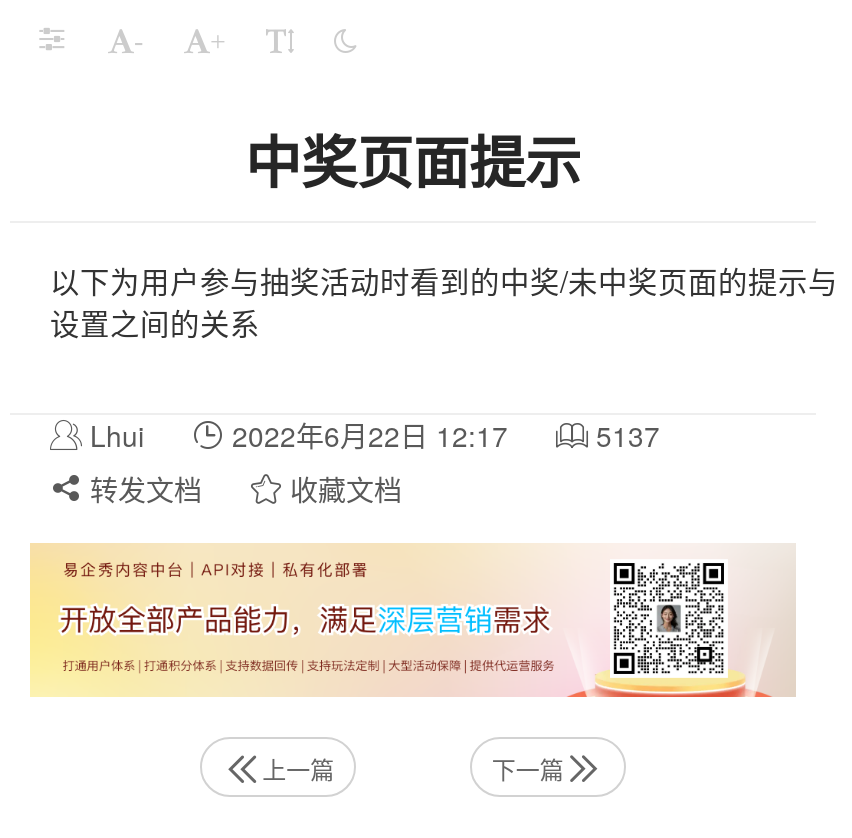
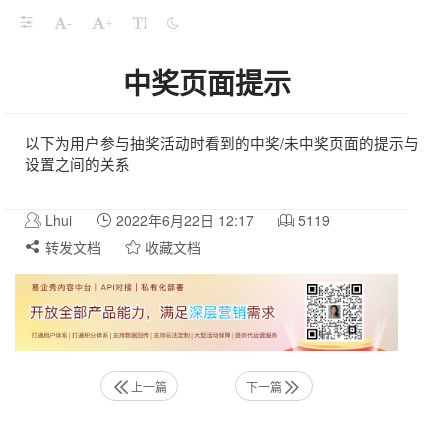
- Lhui 2022年6月22日 12:17 5137
+ Lhui 2022年6月22日 12:17 5119
